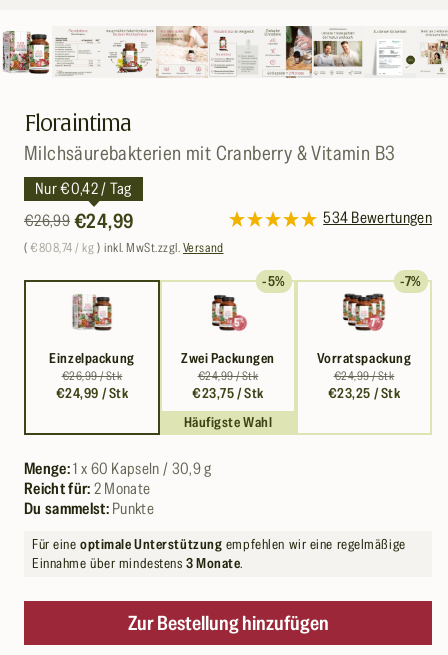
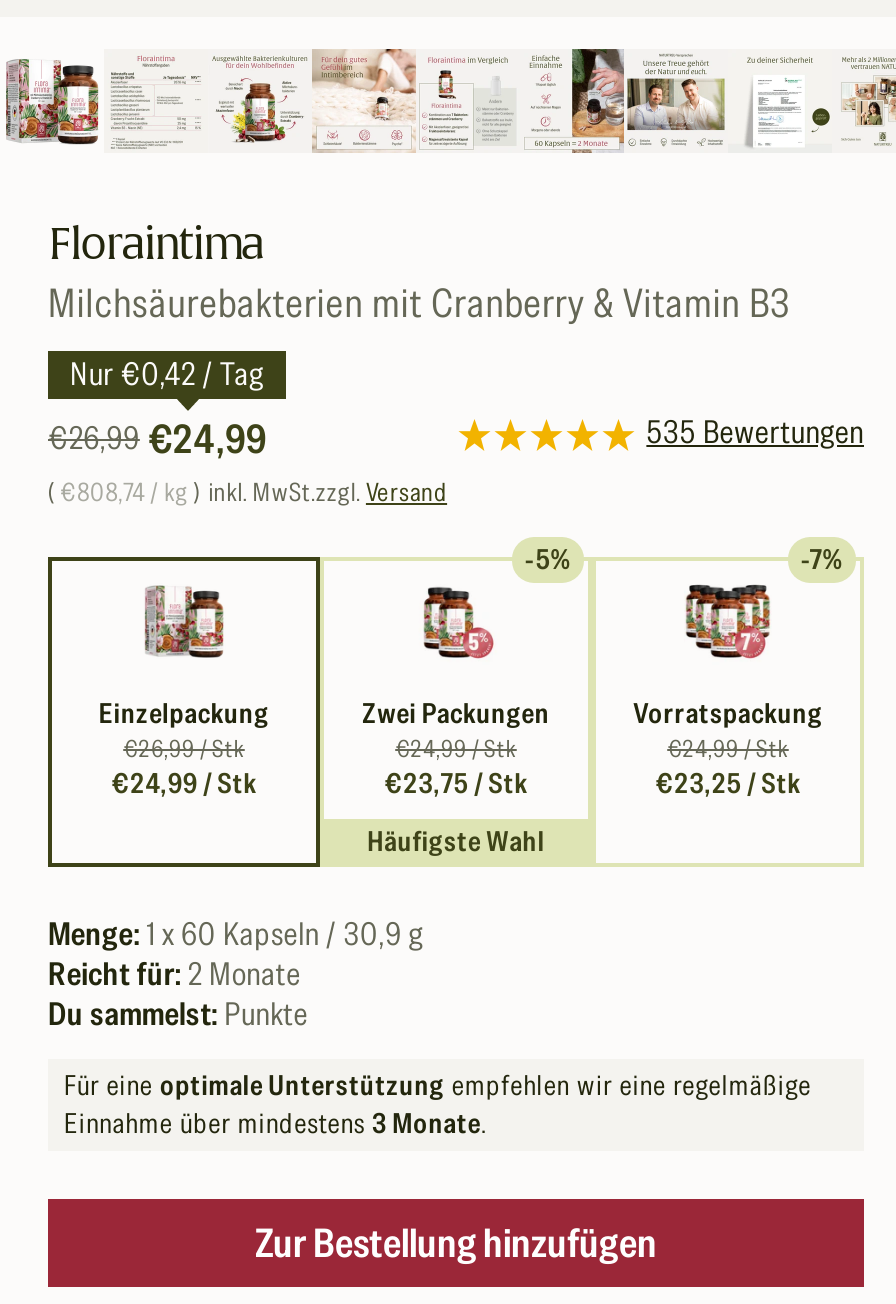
- 534 Bewertungen
+ 535 Bewertungen
